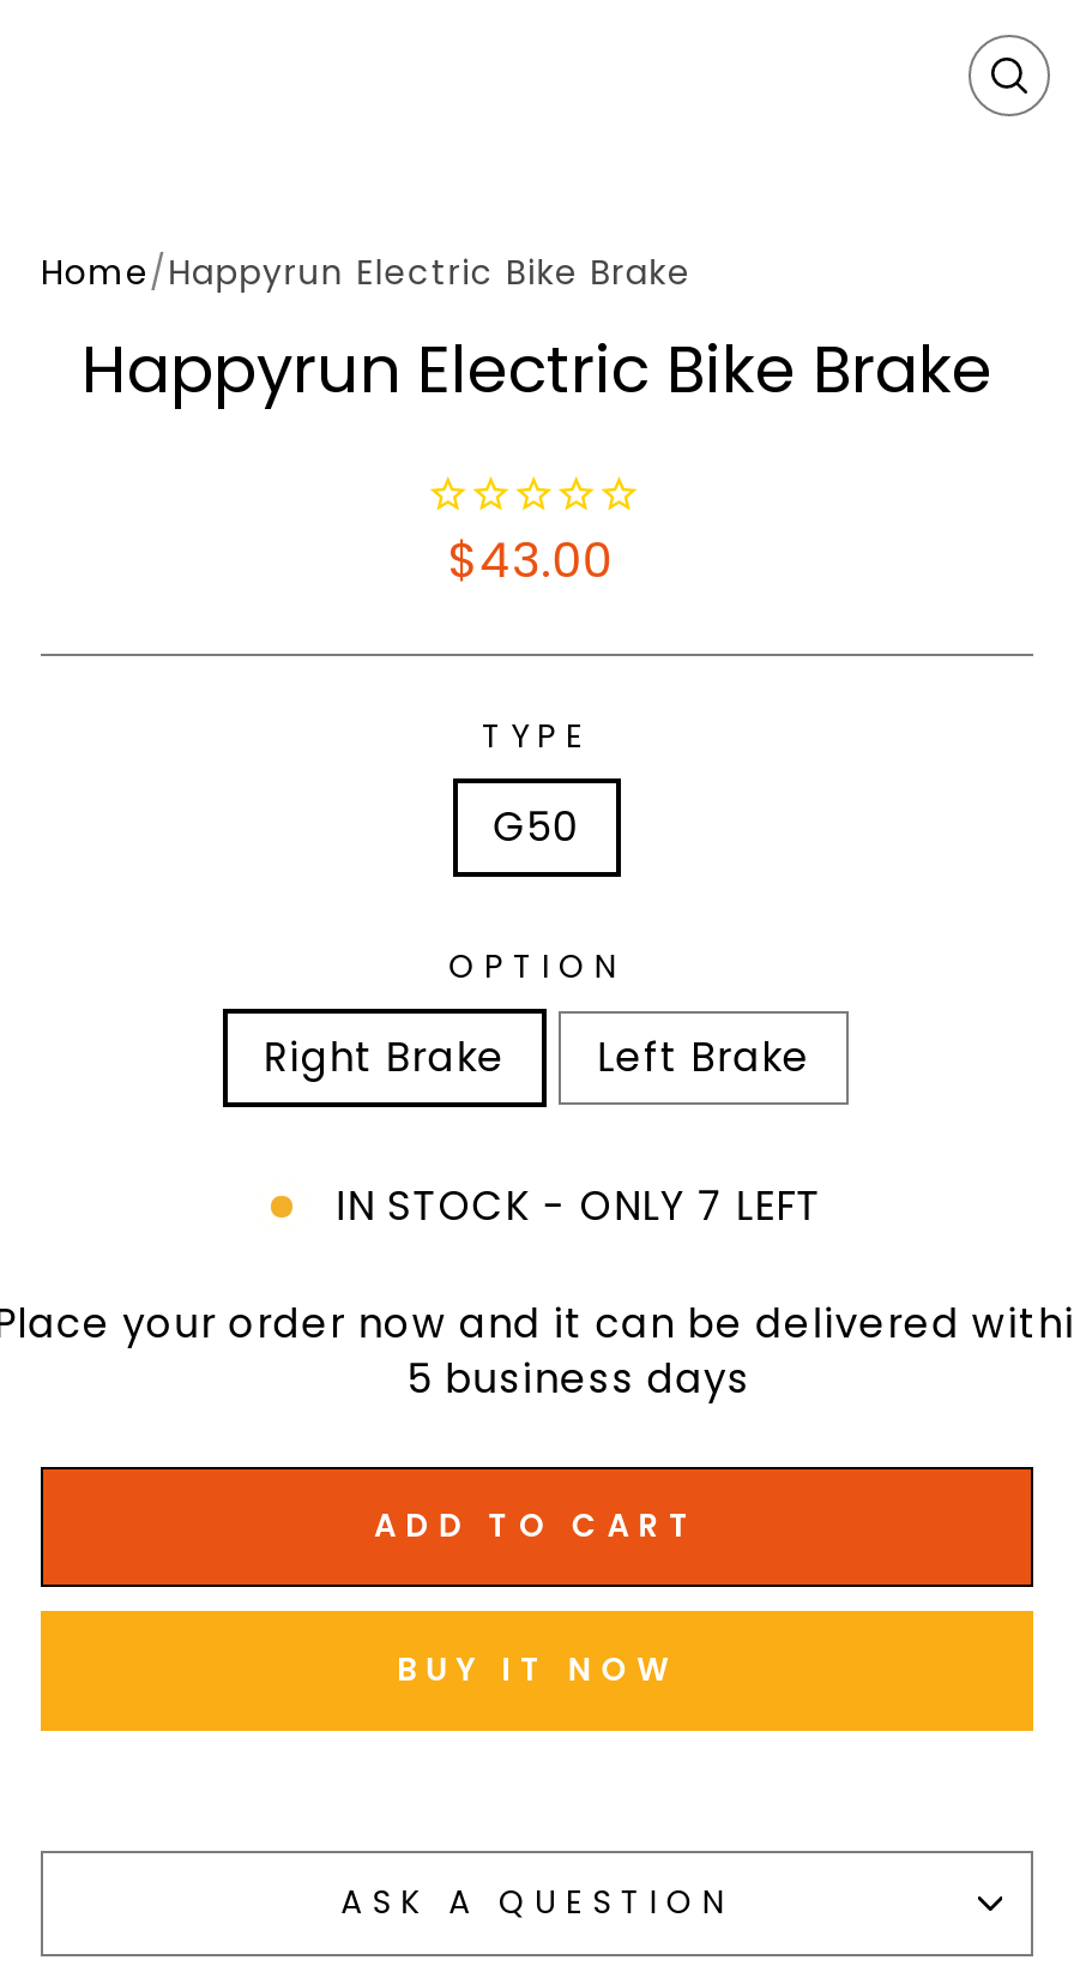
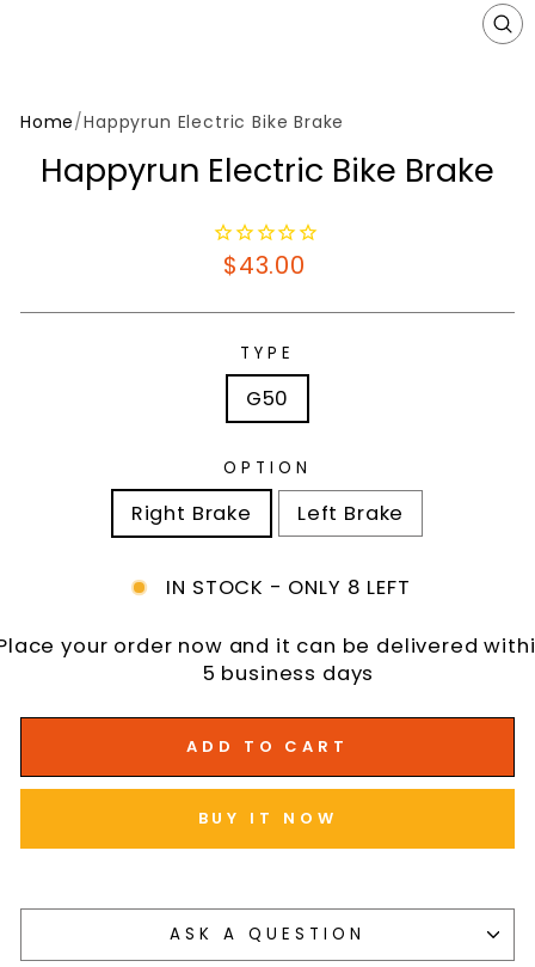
- IN STOCK - ONLY 7 LEFT
+ IN STOCK - ONLY 8 LEFT
